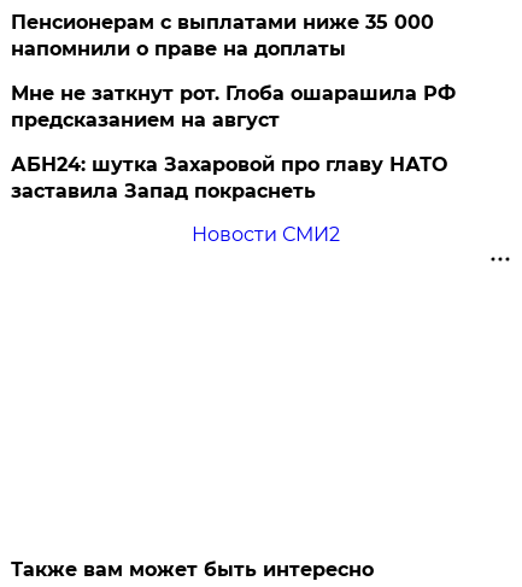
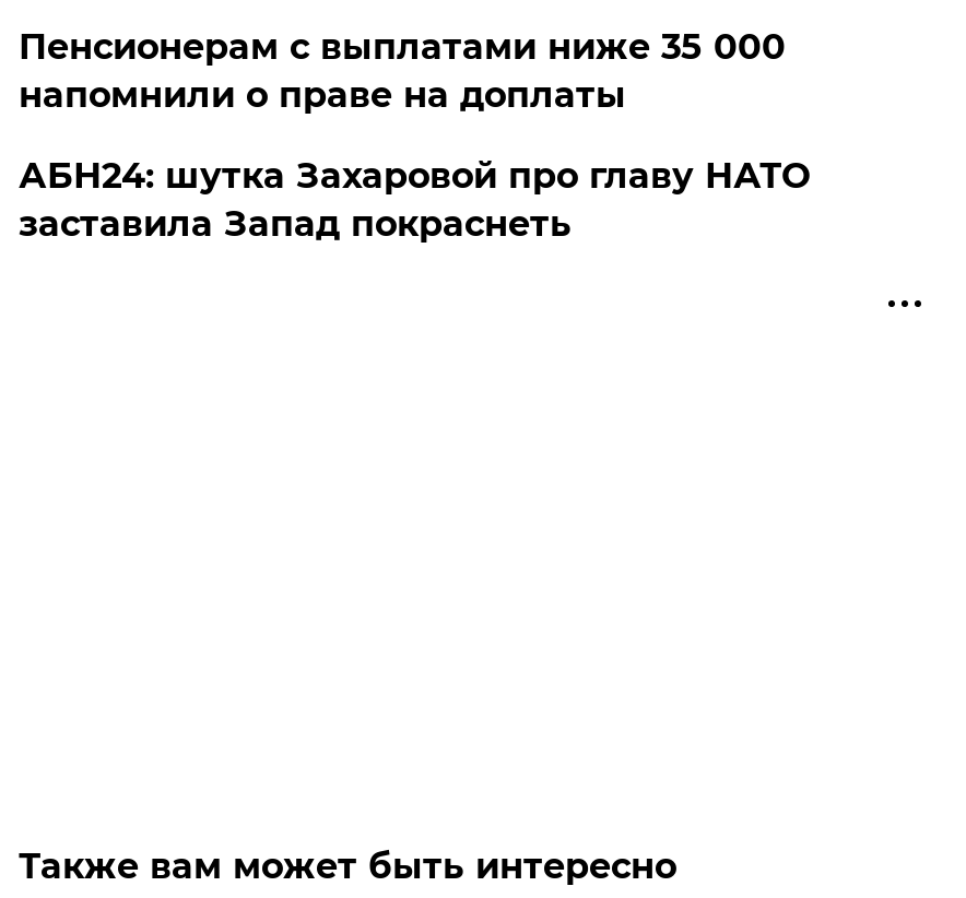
- Мне не заткнут рот. Глоба ошарашила РФ
- предсказанием на август

- Новости СМИ2
